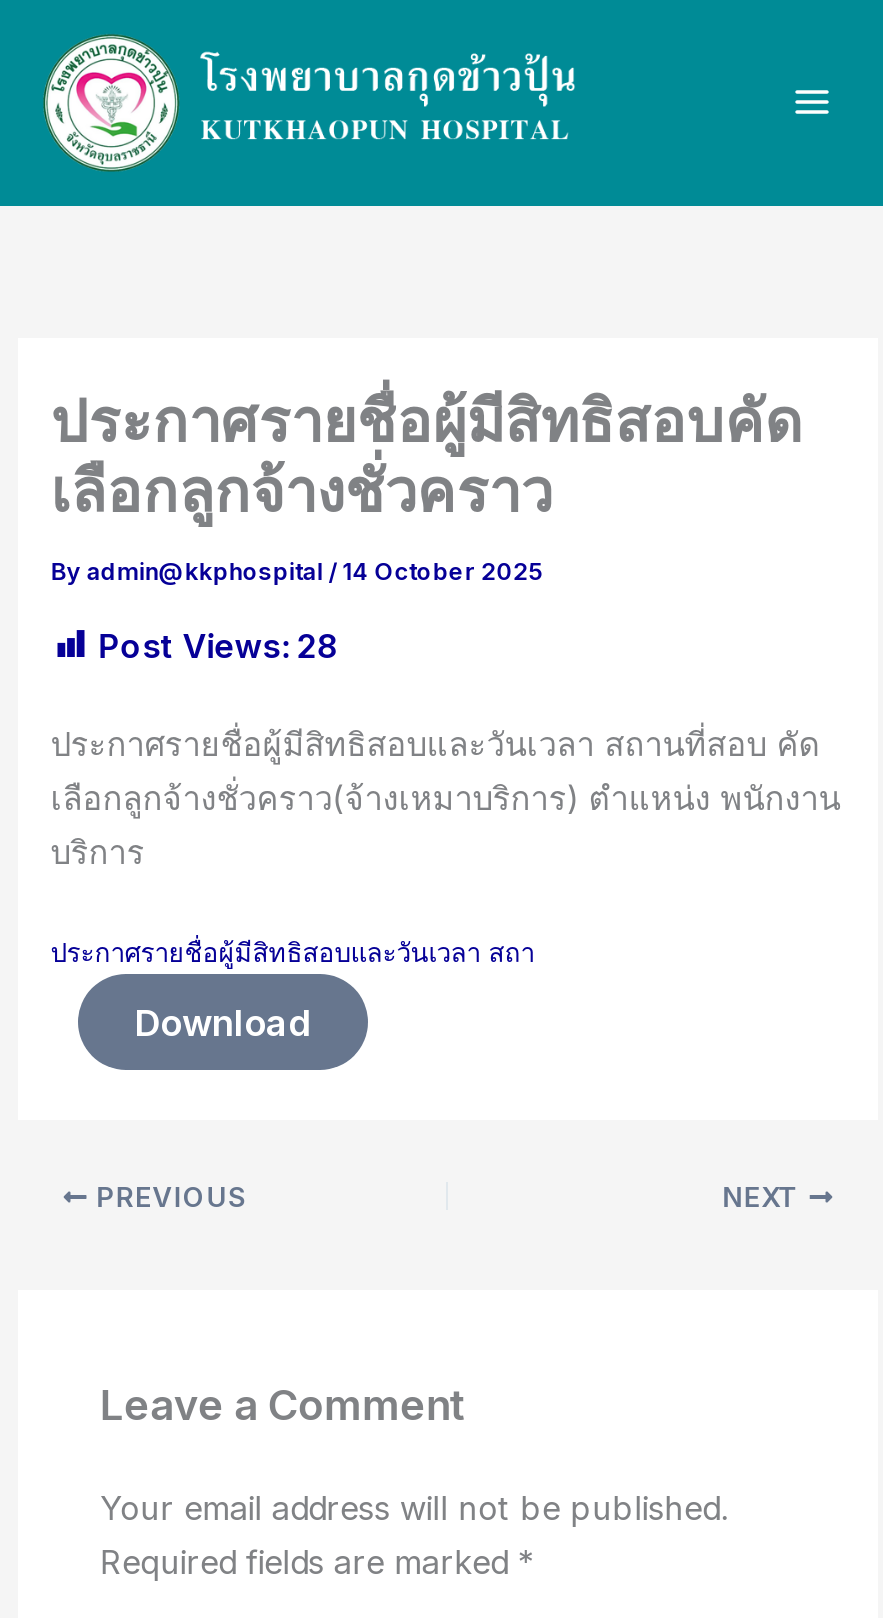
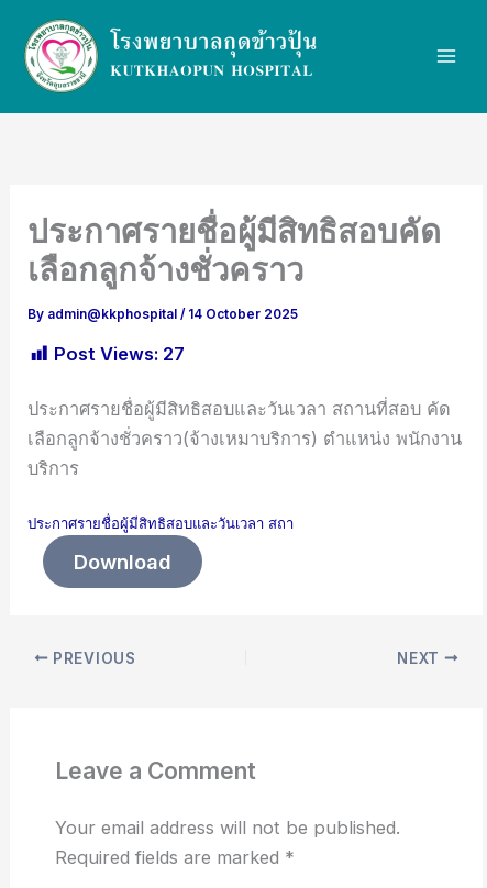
- Post Views: 28
+ Post Views: 27
